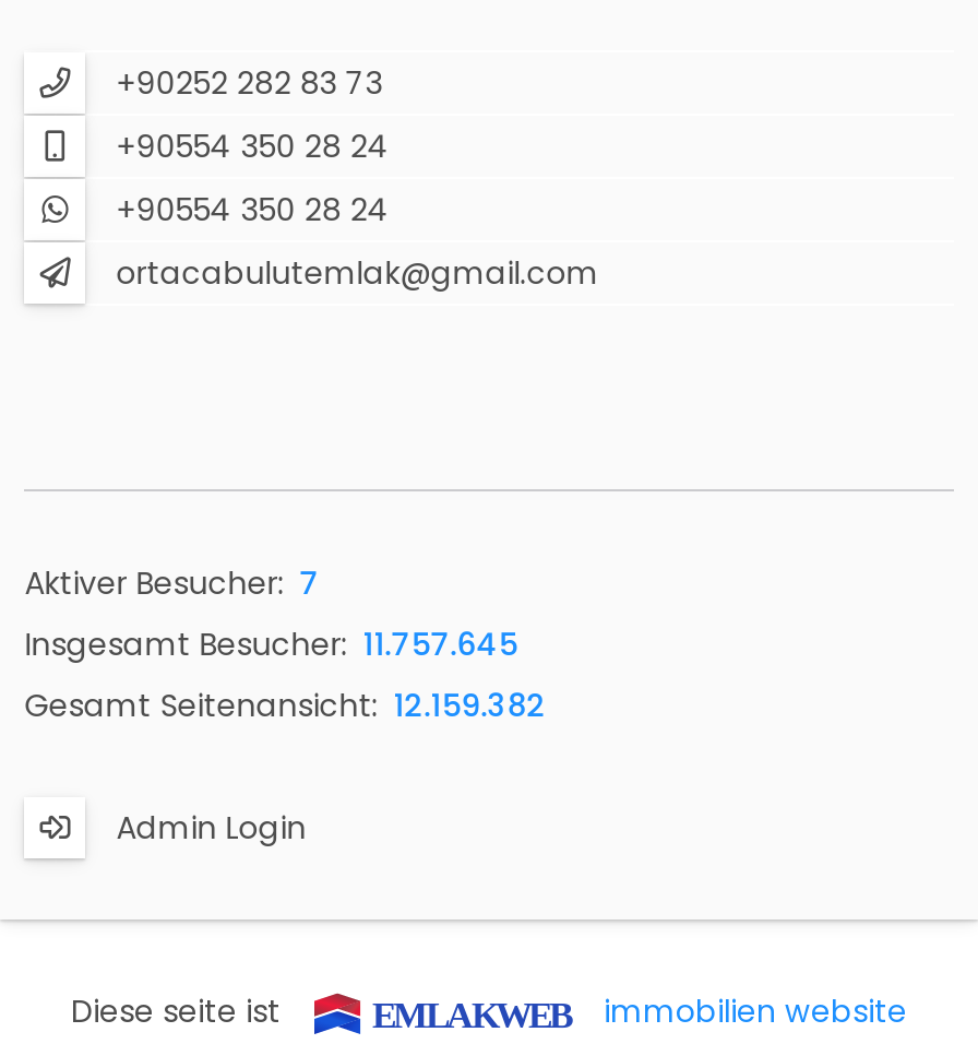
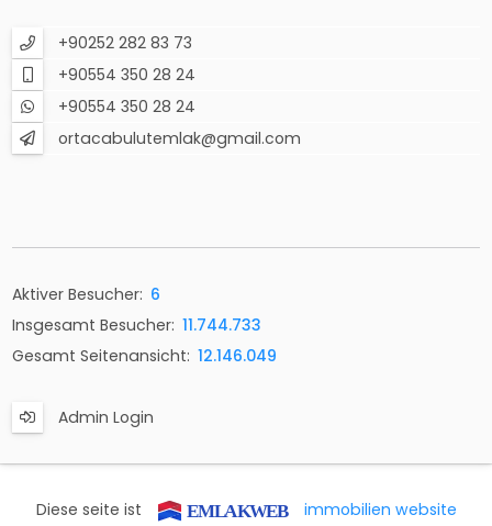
- Aktiver Besucher: 7
+ Aktiver Besucher: 6

- Insgesamt Besucher: 11.757.645
+ Insgesamt Besucher: 11.744.733

- Gesamt Seitenansicht: 12.159.382
+ Gesamt Seitenansicht: 12.146.049
